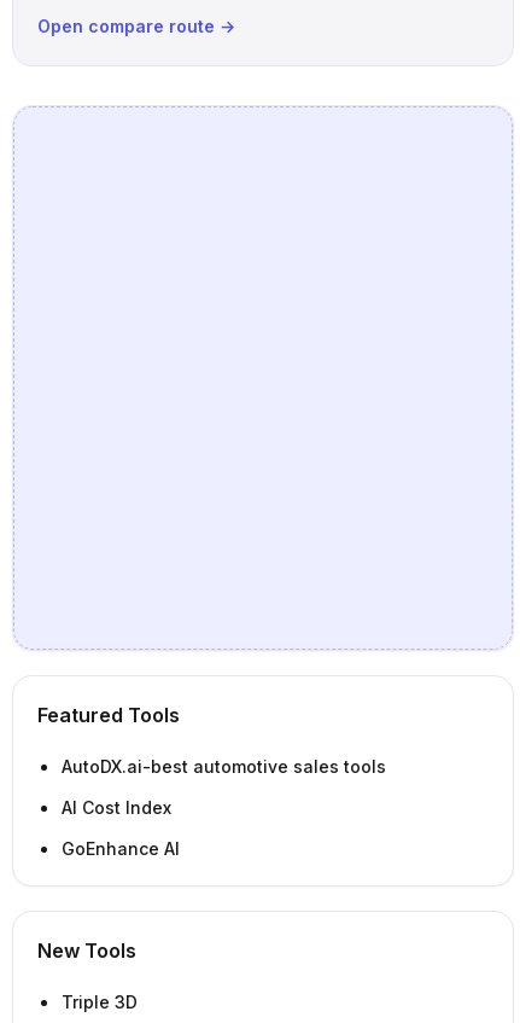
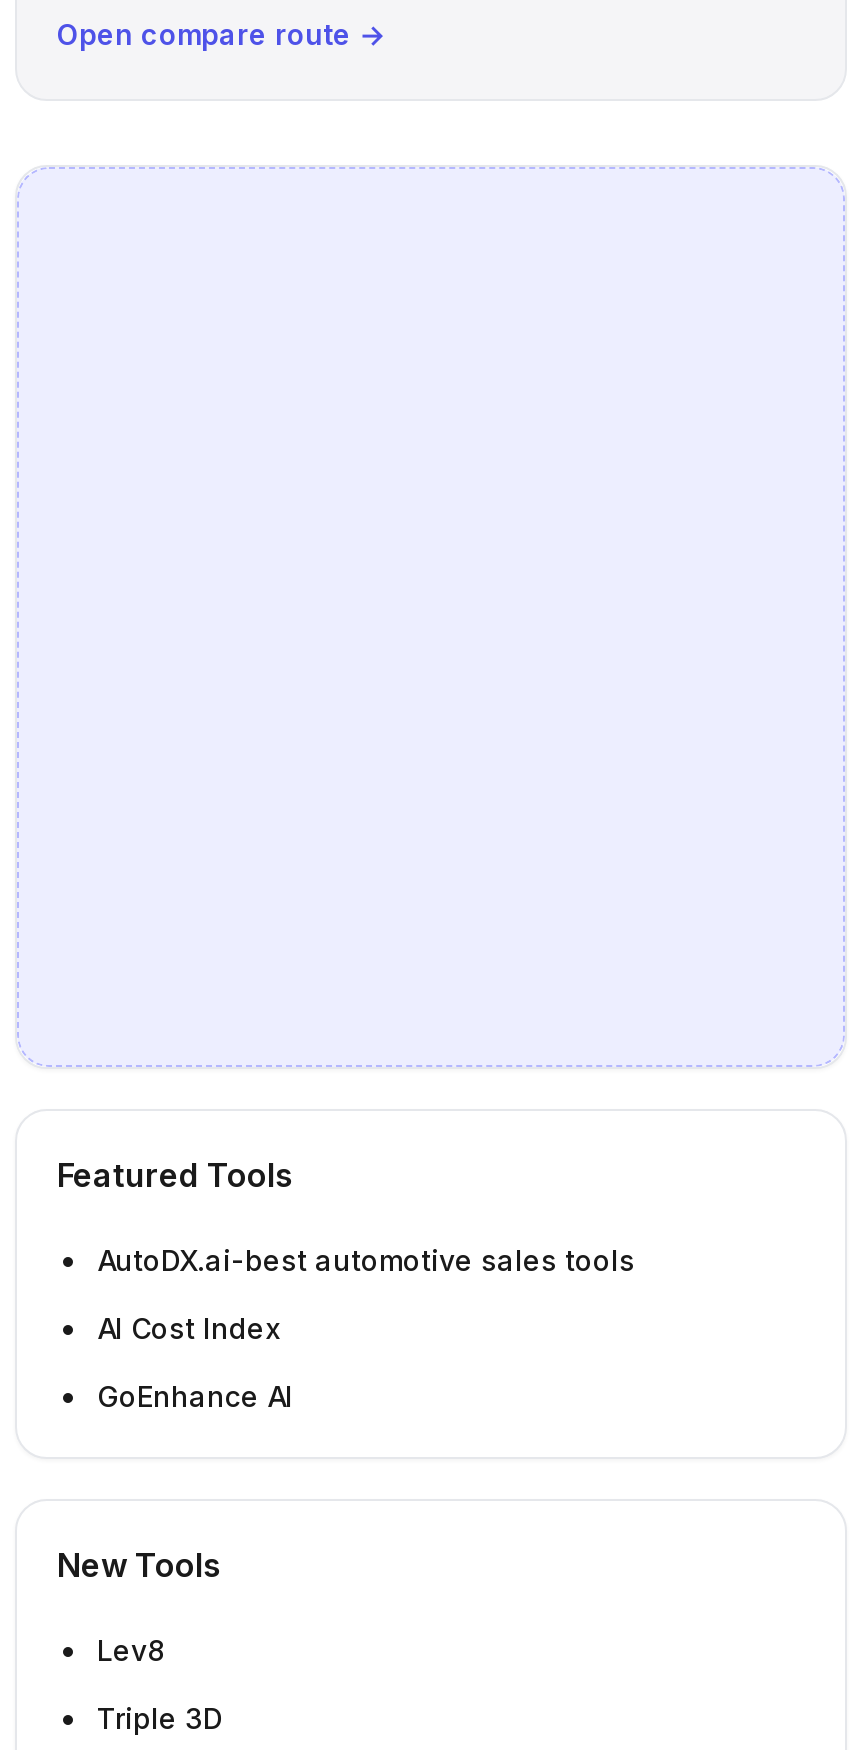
+ Lev8
